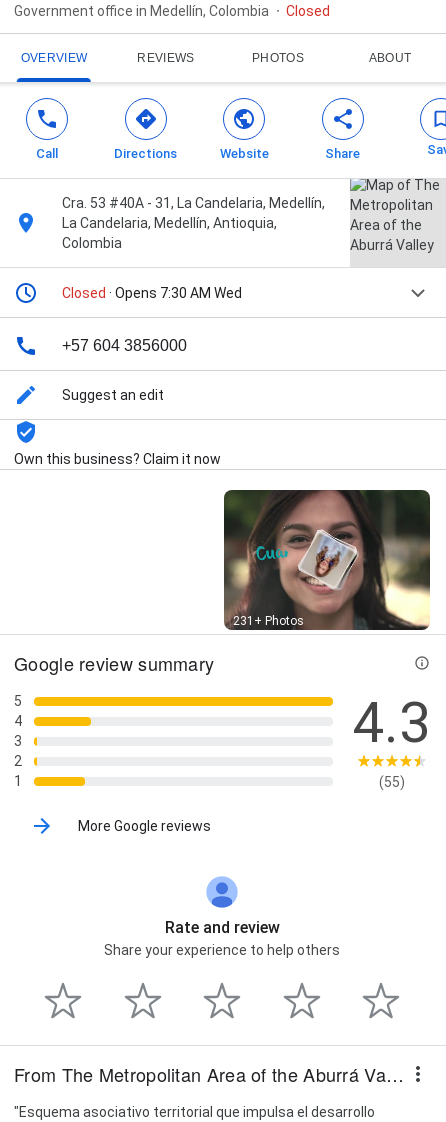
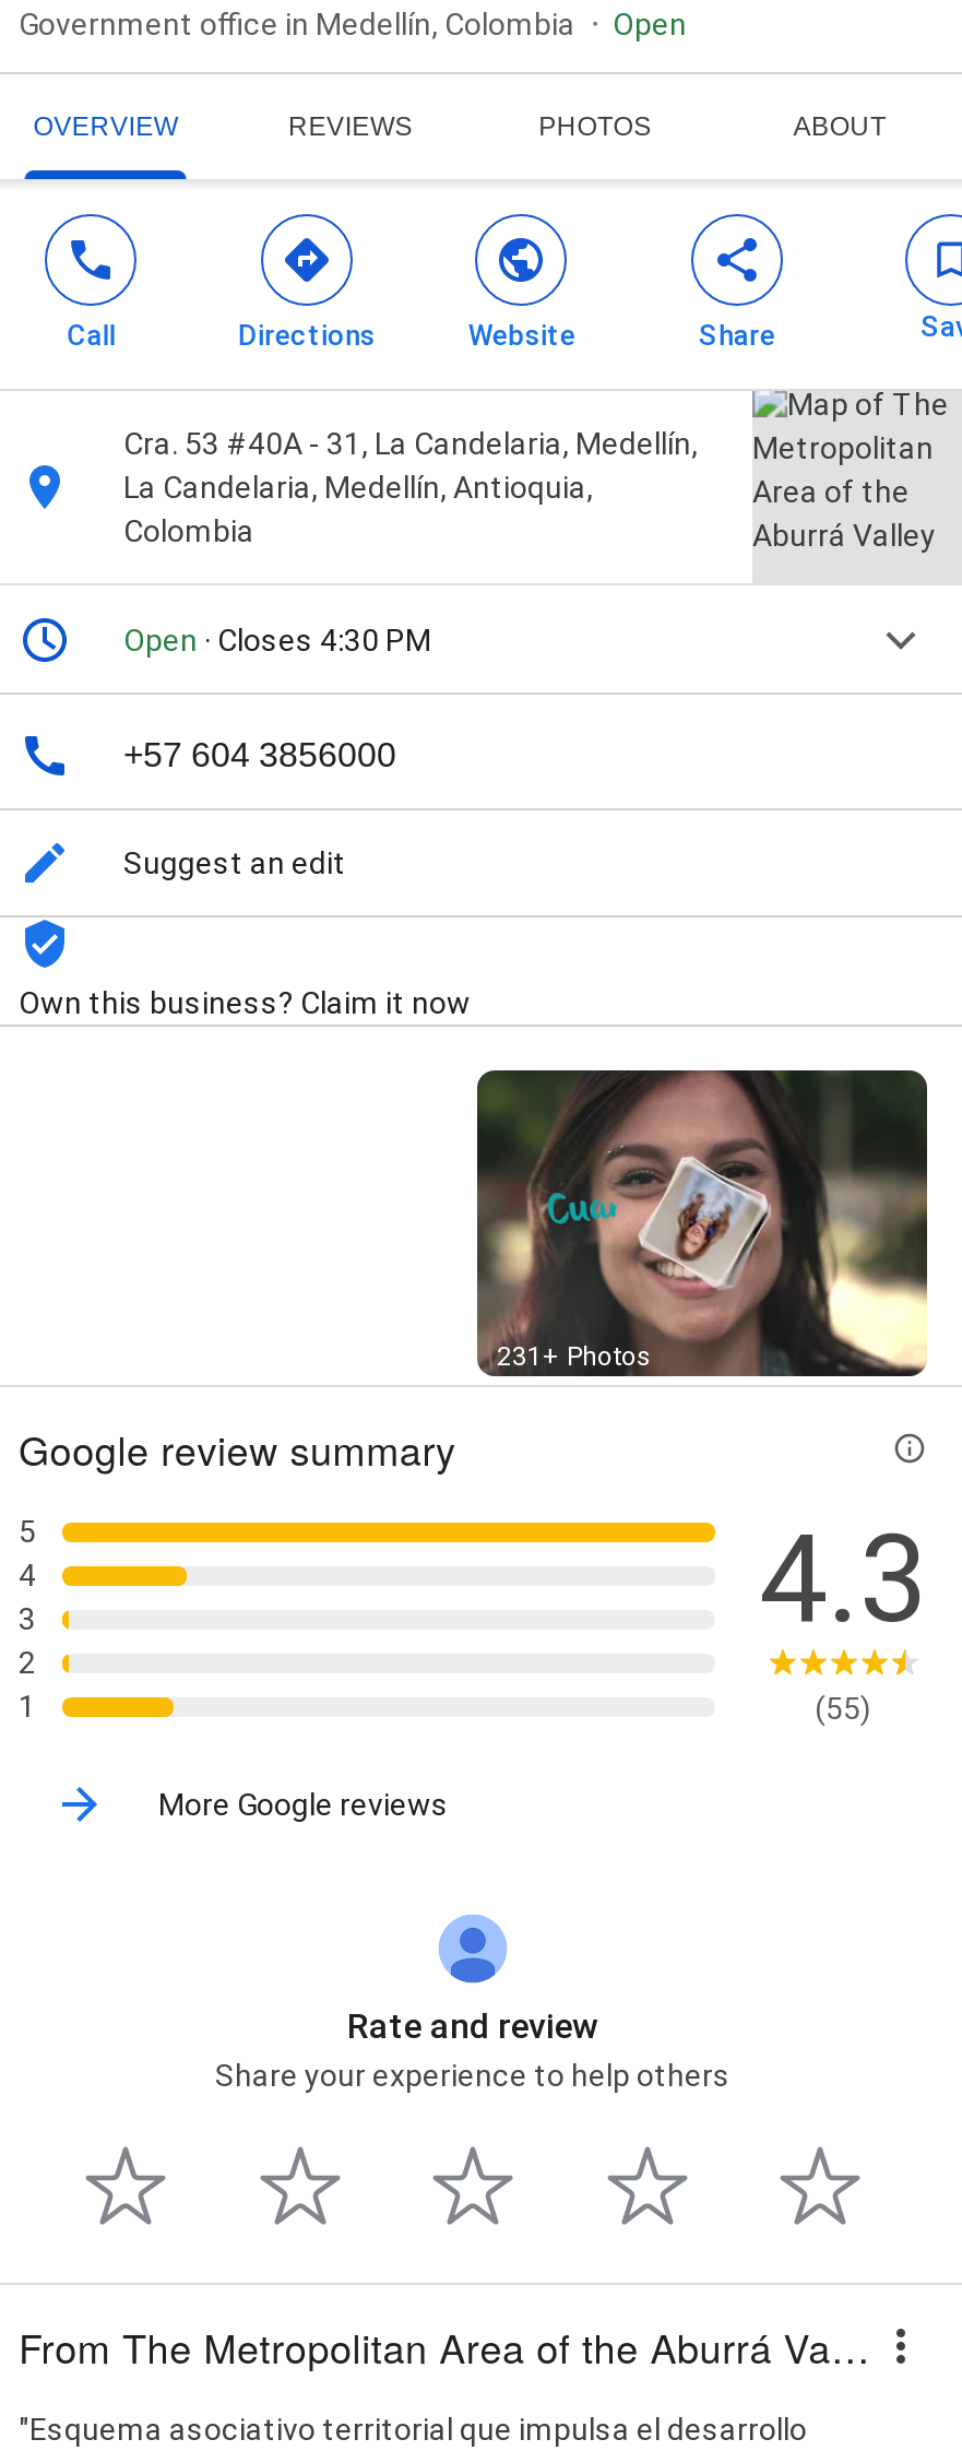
- Closed
+ Open

- Closed · Opens 7:30 AM Wed
+ Open · Closes 4:30 PM
